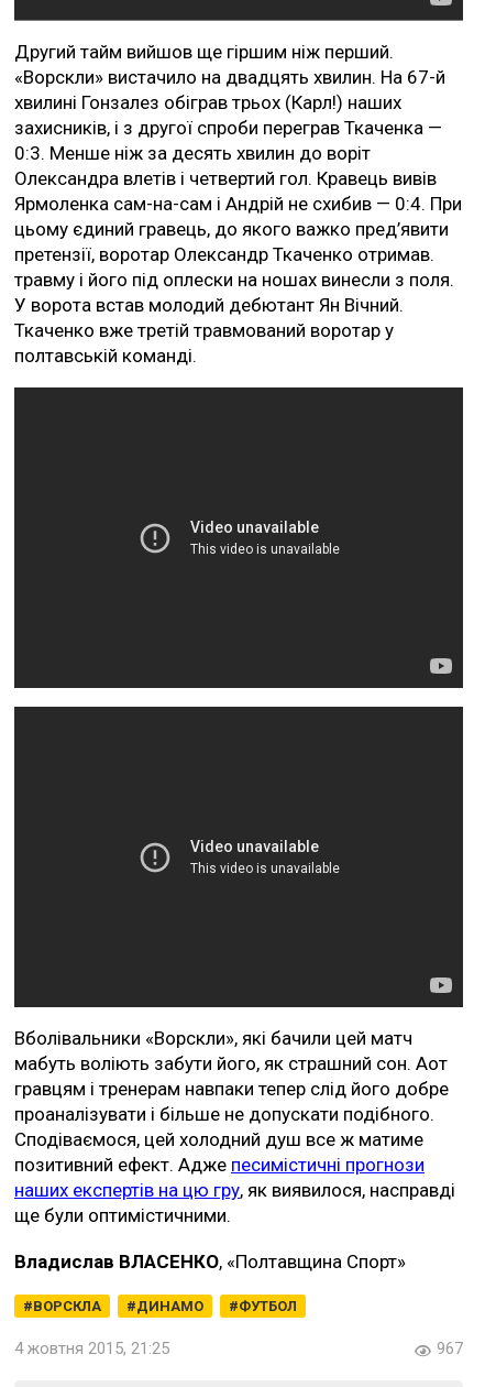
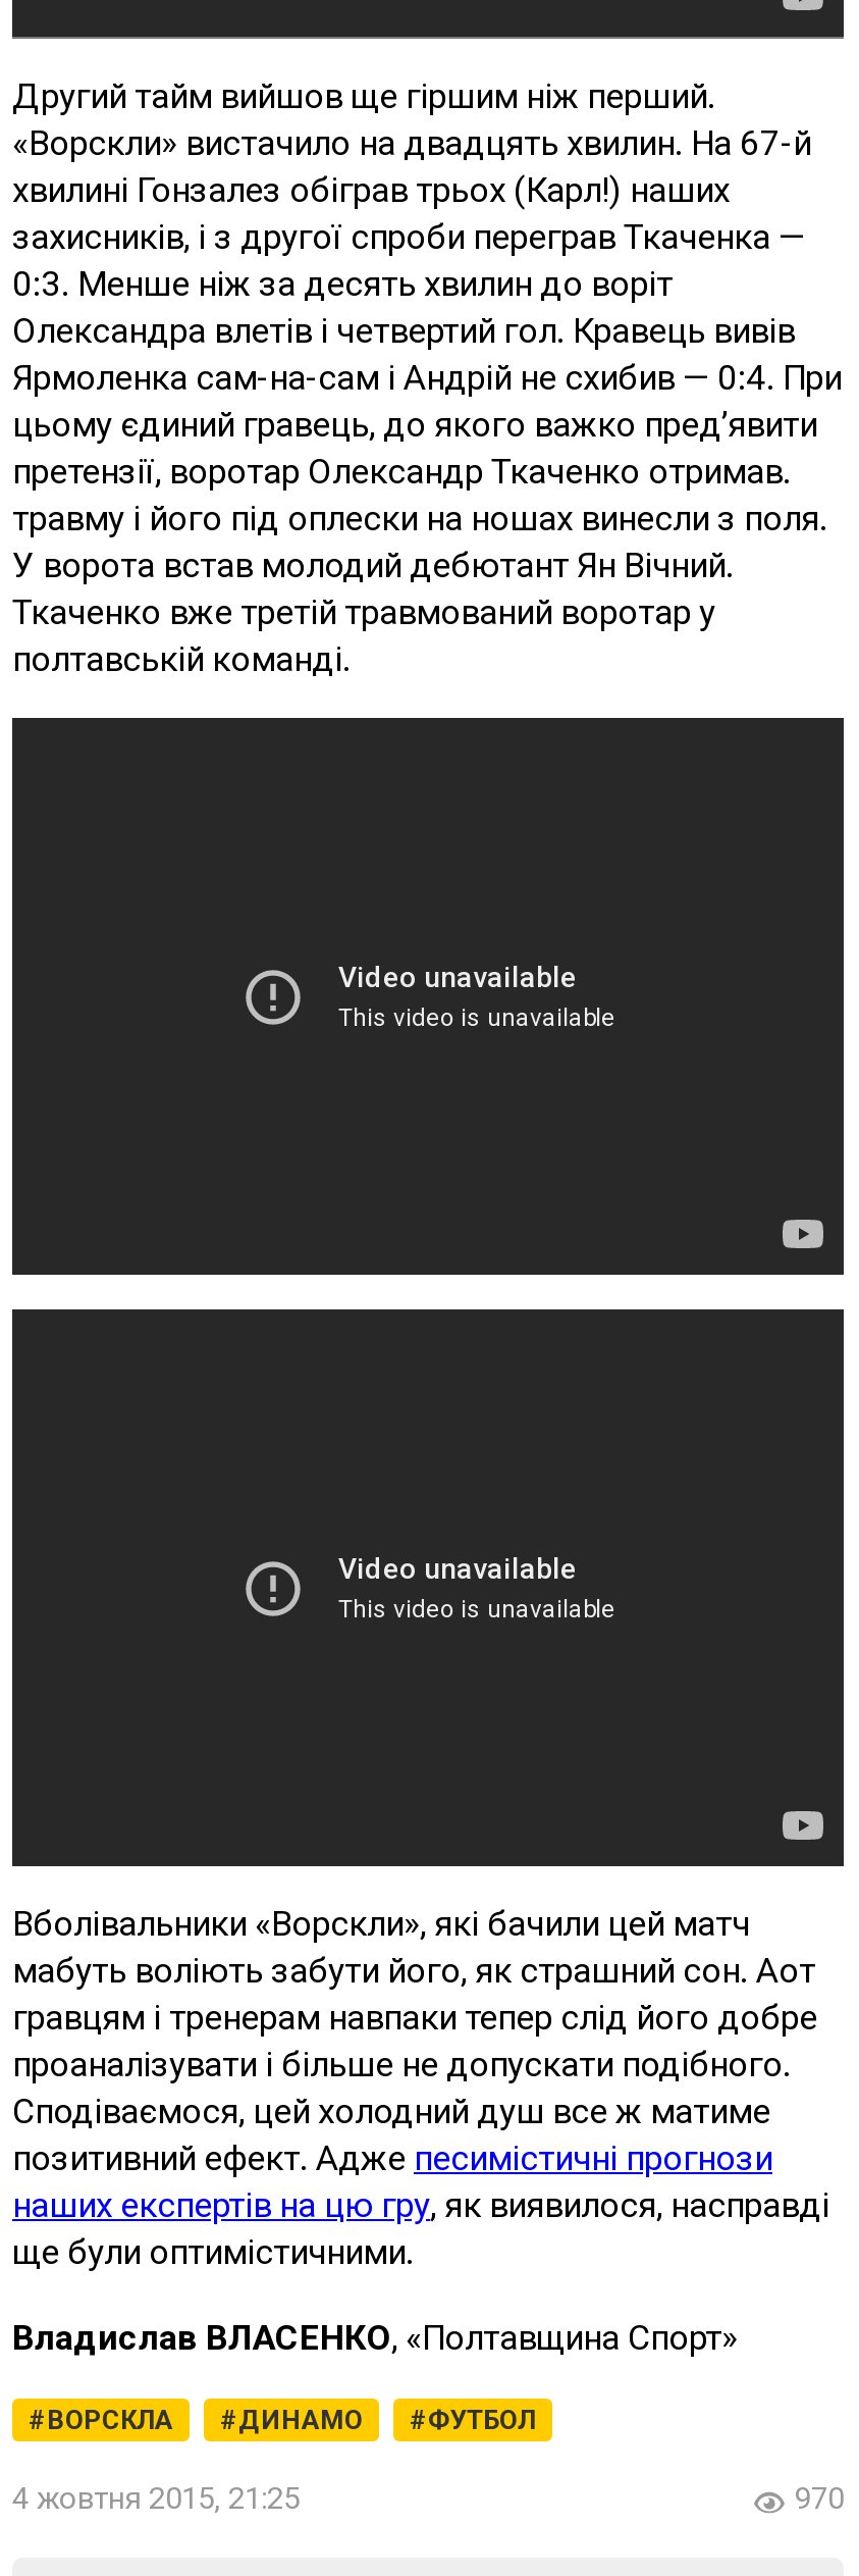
- 967
+ 970
